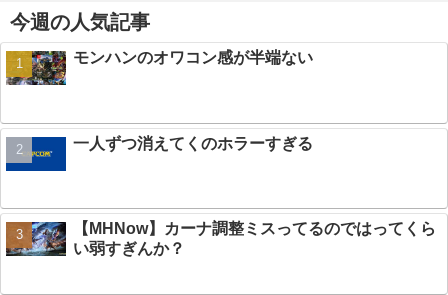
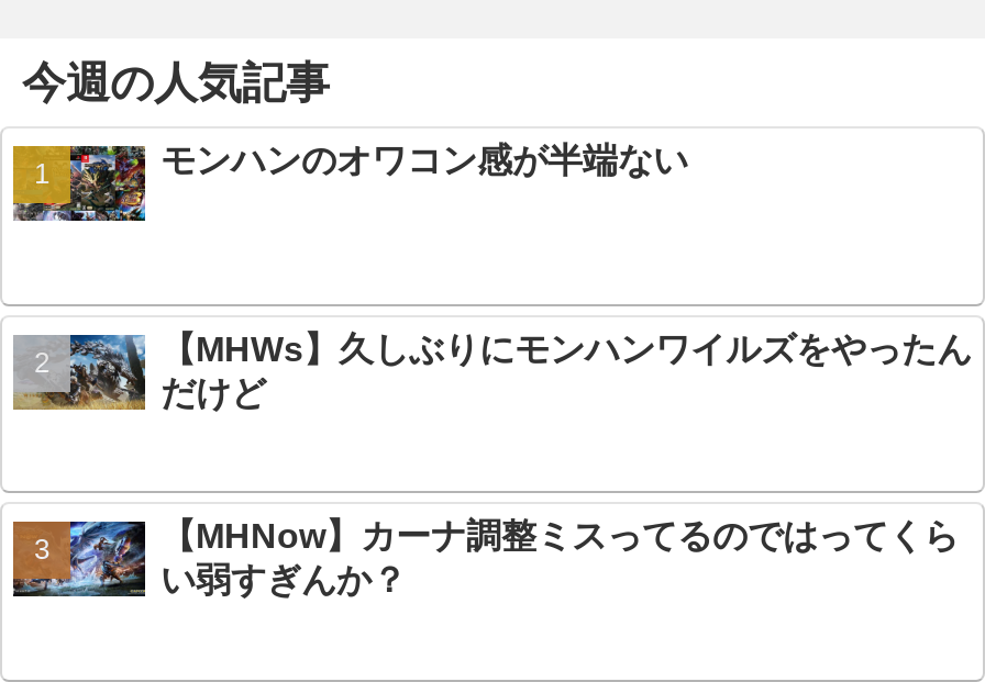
- [image]
- 一人ずつ消えてくのホラーすぎる
+ [image]
+ 【MHWs】久しぶりにモンハンワイルズをやったん
+ だけど
